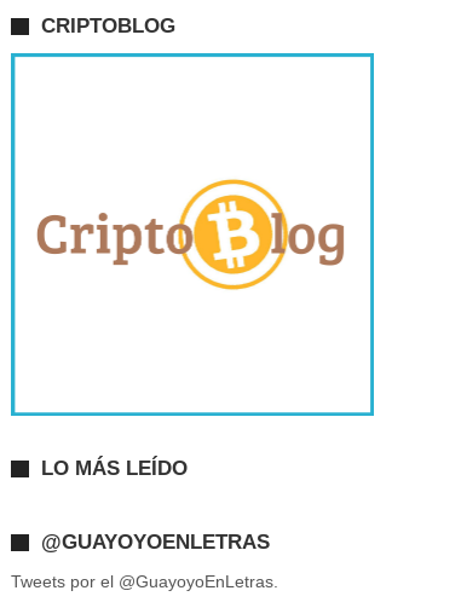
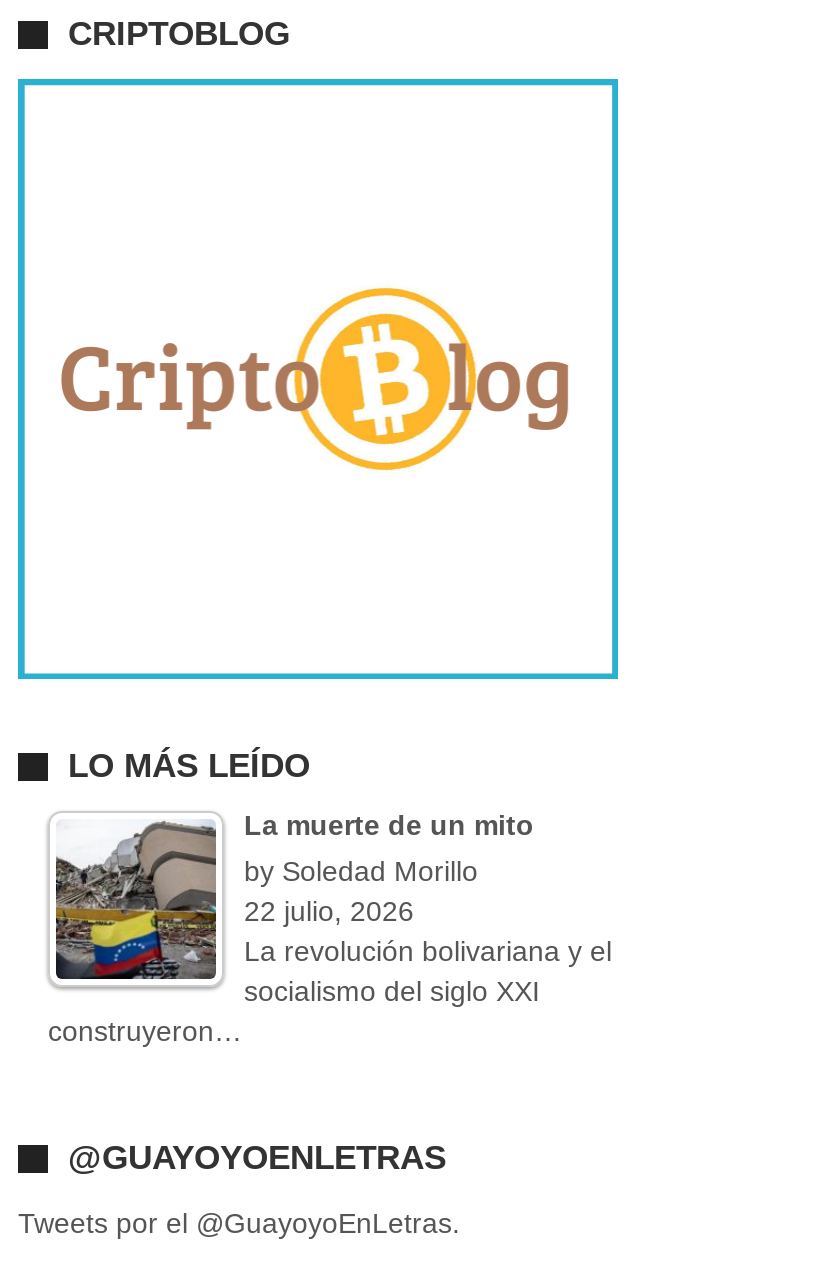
+ [image]
+ La muerte de un mito
+ by Soledad Morillo
+ 22 julio, 2026
+ La revolución bolivariana y el
+ socialismo del siglo XXI
+ construyeron…
